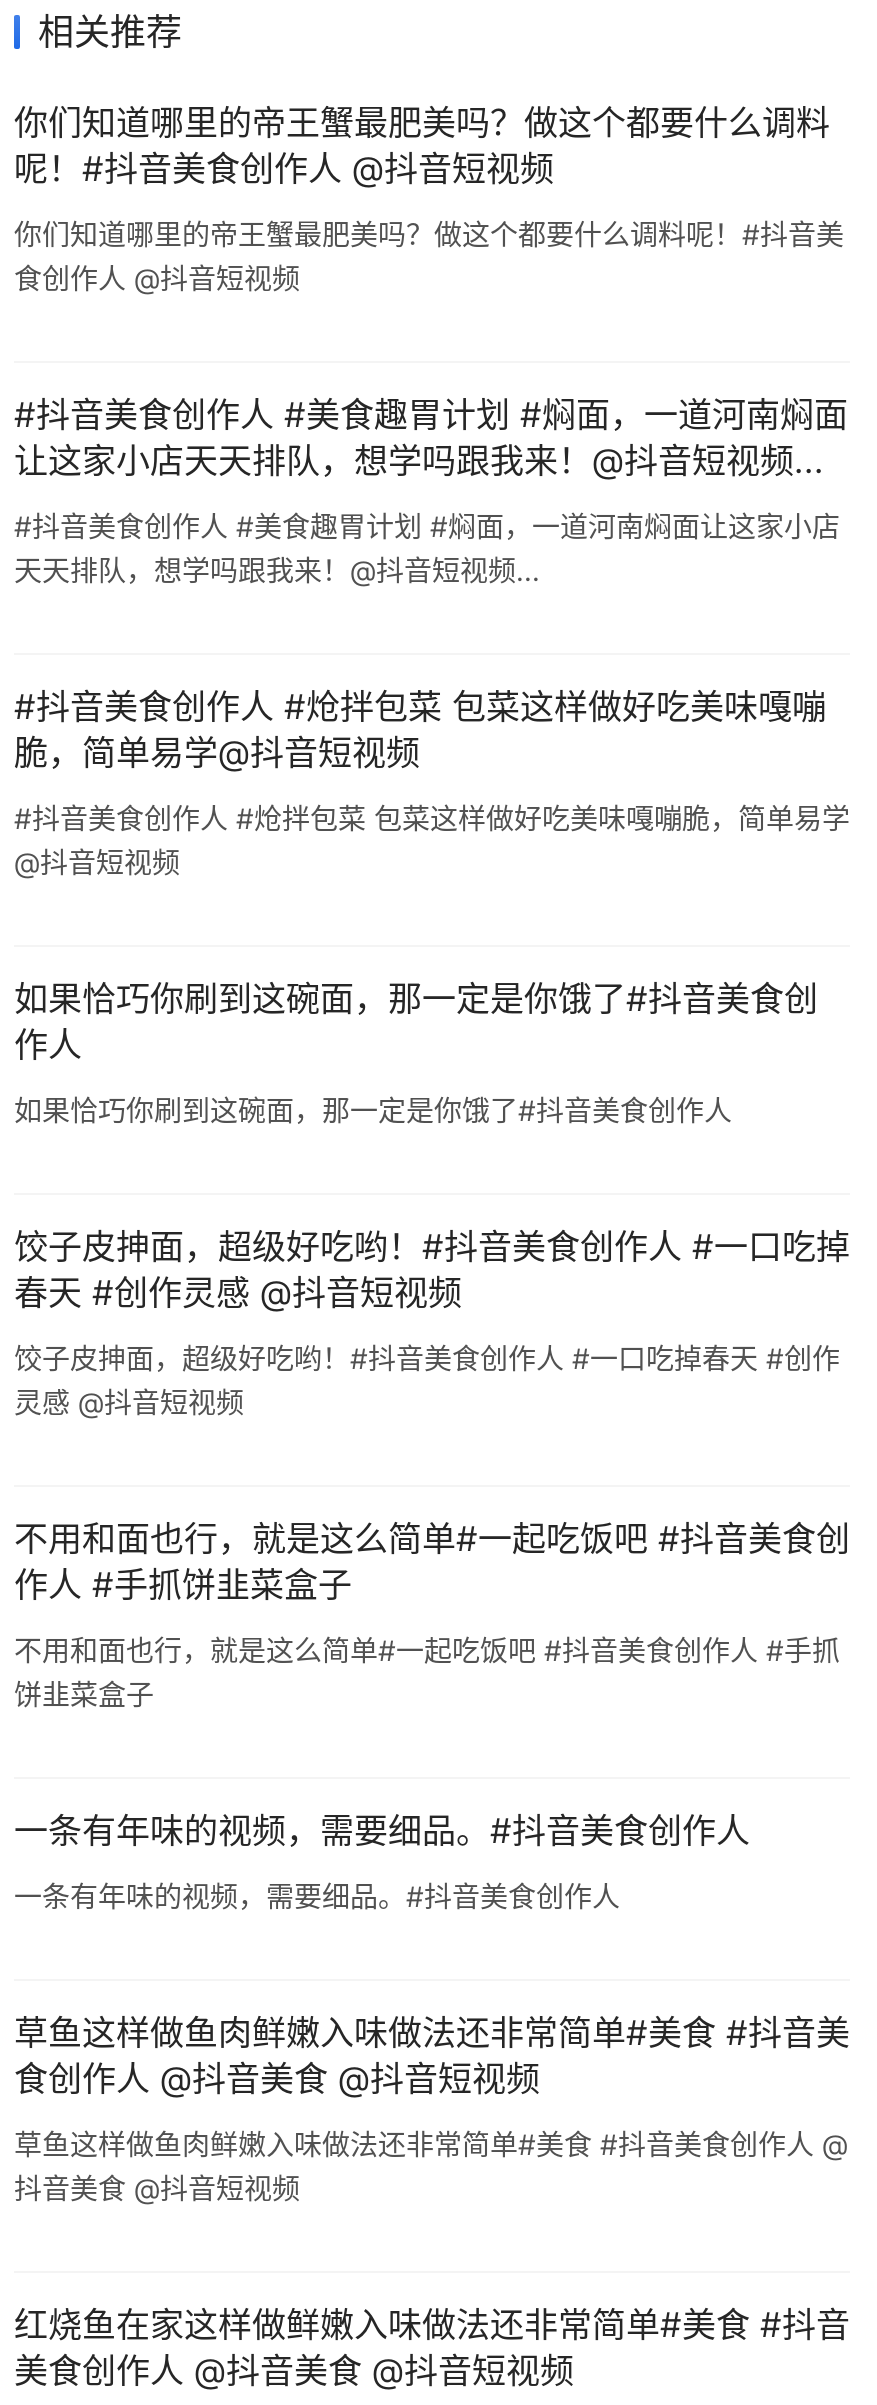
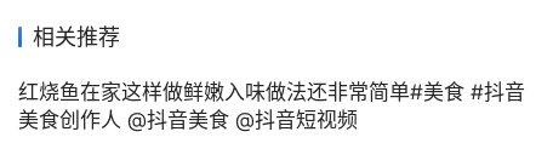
- 你们知道哪里的帝王蟹最肥美吗？做这个都要什么调料
- 呢！#抖音美食创作人 @抖音短视频
- 你们知道哪里的帝王蟹最肥美吗？做这个都要什么调料呢！#抖音美
- 食创作人 @抖音短视频
- #抖音美食创作人 #美食趣胃计划 #焖面，一道河南焖面
- 让这家小店天天排队，想学吗跟我来！@抖音短视频...
- #抖音美食创作人 #美食趣胃计划 #焖面，一道河南焖面让这家小店
- 天天排队，想学吗跟我来！@抖音短视频...
- #抖音美食创作人 #炝拌包菜 包菜这样做好吃美味嘎嘣
- 脆，简单易学@抖音短视频
- #抖音美食创作人 #炝拌包菜 包菜这样做好吃美味嘎嘣脆，简单易学
- @抖音短视频
- 如果恰巧你刷到这碗面，那一定是你饿了#抖音美食创
- 作人
- 如果恰巧你刷到这碗面，那一定是你饿了#抖音美食创作人
- 饺子皮抻面，超级好吃哟！#抖音美食创作人 #一口吃掉
- 春天 #创作灵感 @抖音短视频
- 饺子皮抻面，超级好吃哟！#抖音美食创作人 #一口吃掉春天 #创作
- 灵感 @抖音短视频
- 不用和面也行，就是这么简单#一起吃饭吧 #抖音美食创
- 作人 #手抓饼韭菜盒子
- 不用和面也行，就是这么简单#一起吃饭吧 #抖音美食创作人 #手抓
- 饼韭菜盒子
- 一条有年味的视频，需要细品。#抖音美食创作人
- 一条有年味的视频，需要细品。#抖音美食创作人
- 草鱼这样做鱼肉鲜嫩入味做法还非常简单#美食 #抖音美
- 食创作人 @抖音美食 @抖音短视频
- 草鱼这样做鱼肉鲜嫩入味做法还非常简单#美食 #抖音美食创作人 @
- 抖音美食 @抖音短视频
